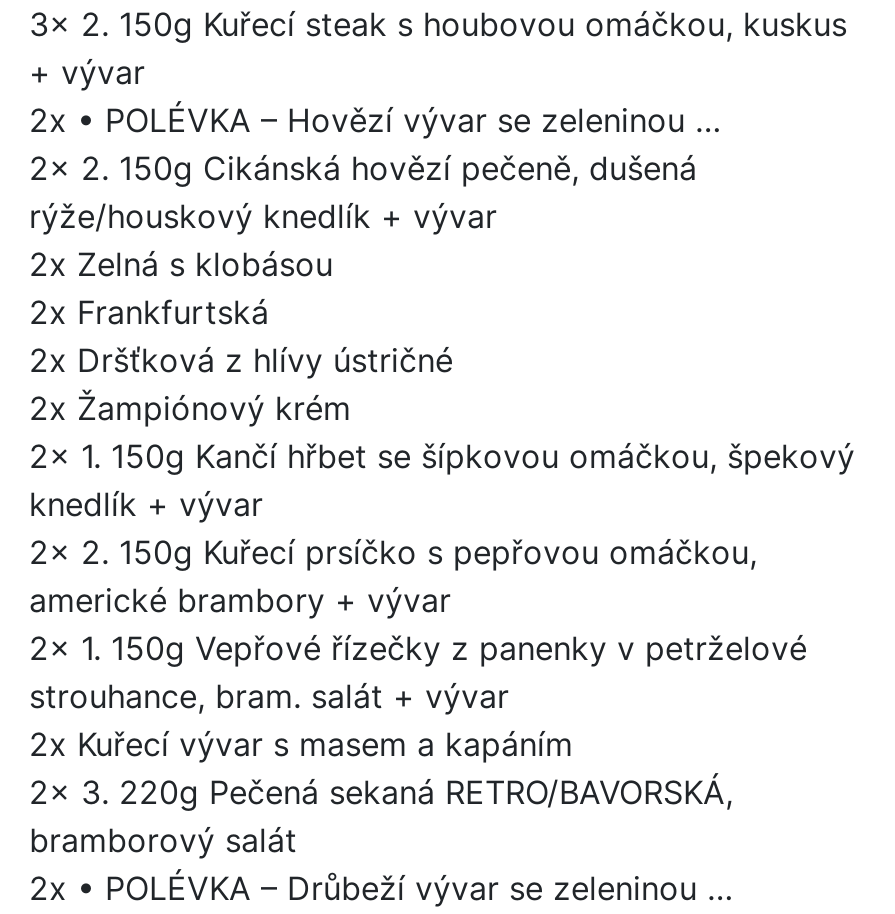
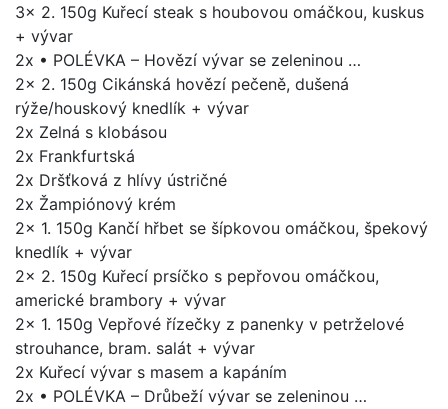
- 2x 3. 220g Pečená sekaná RETRO/BAVORSKÁ,
- bramborový salát
